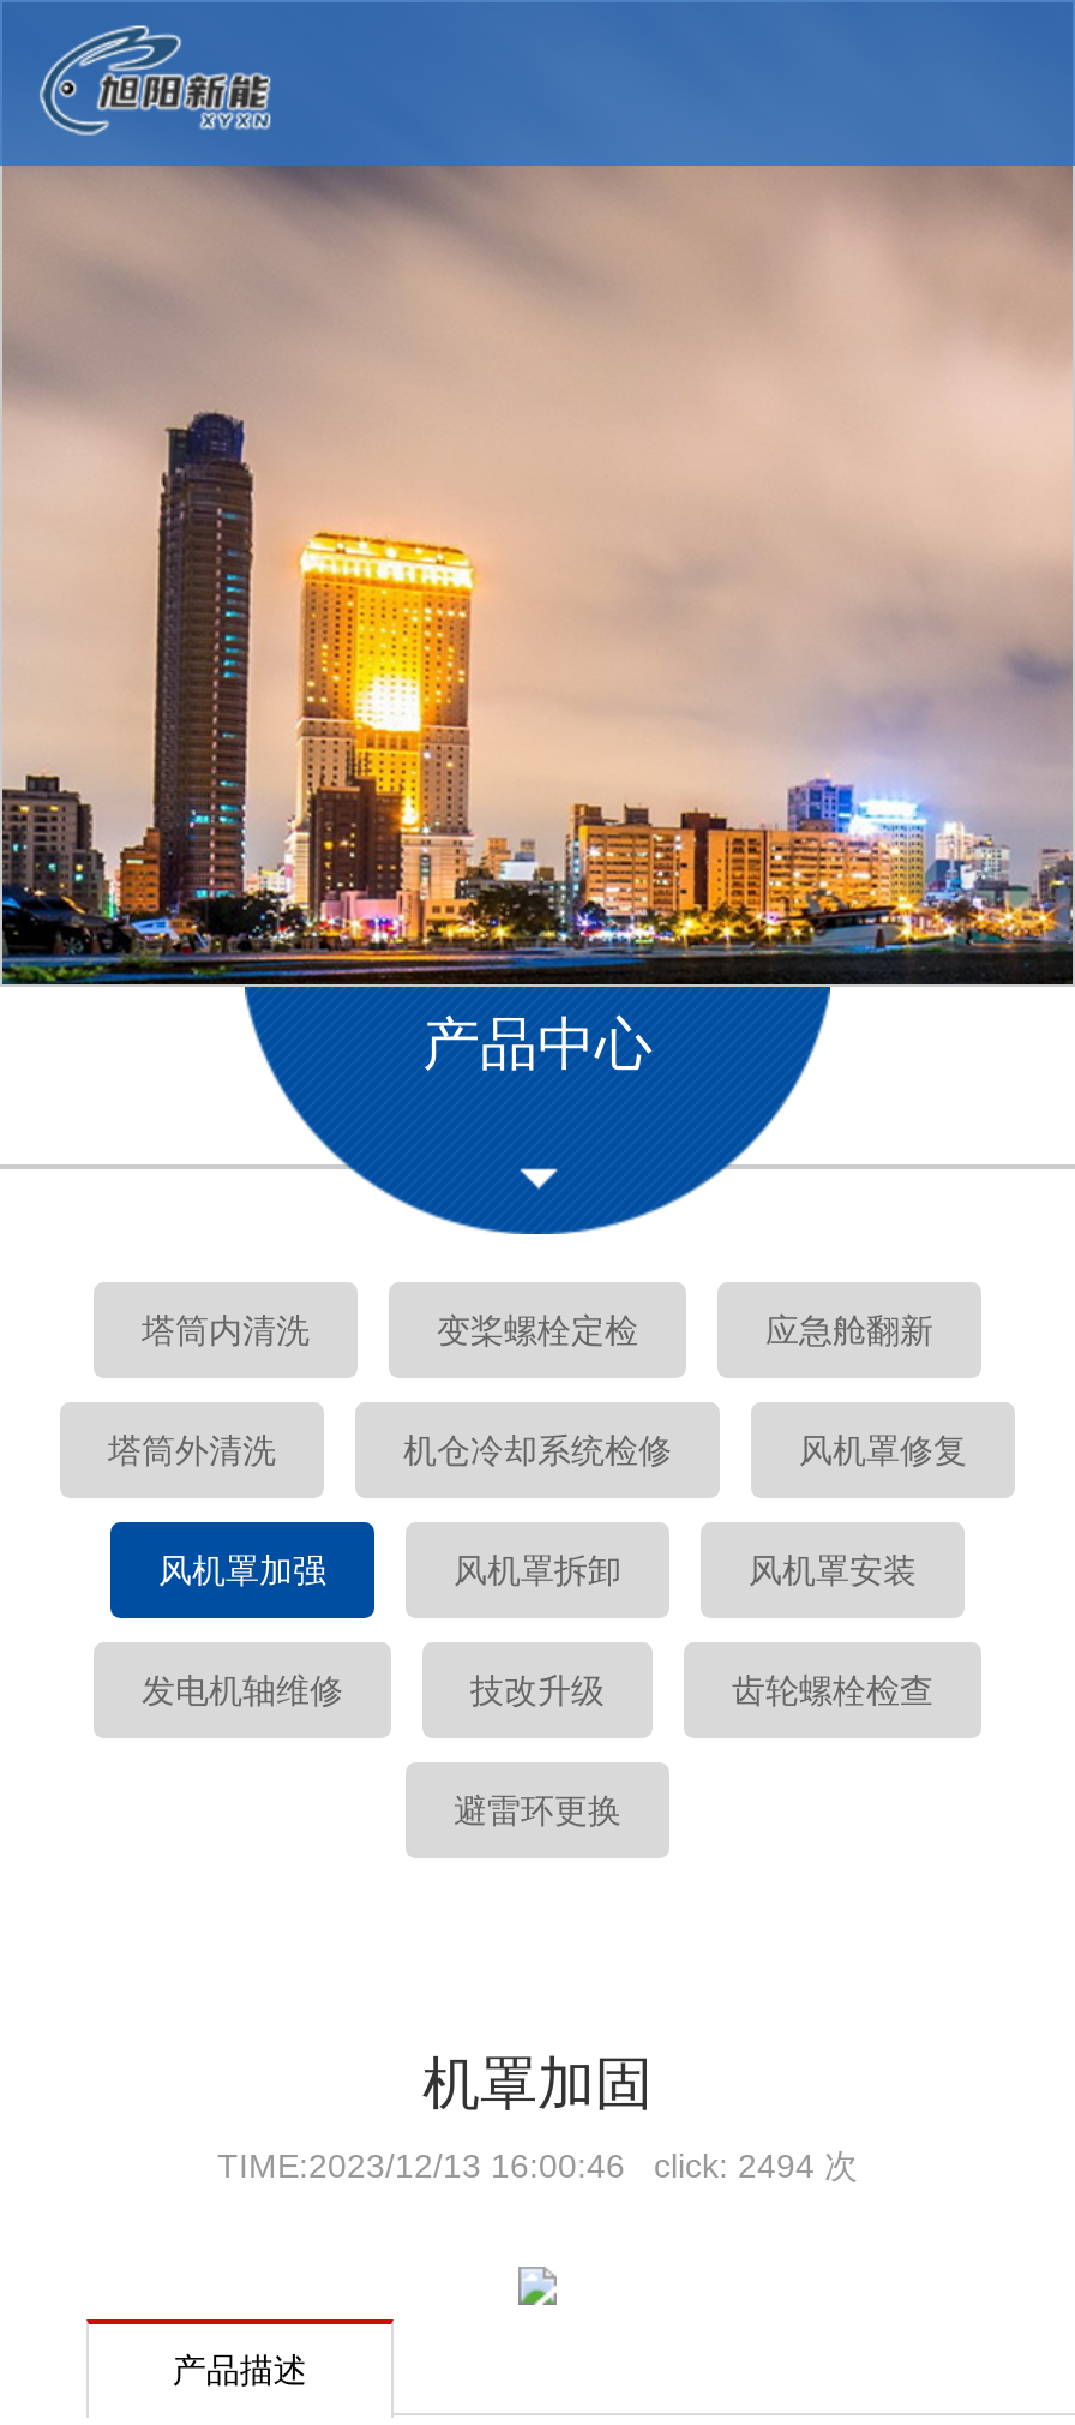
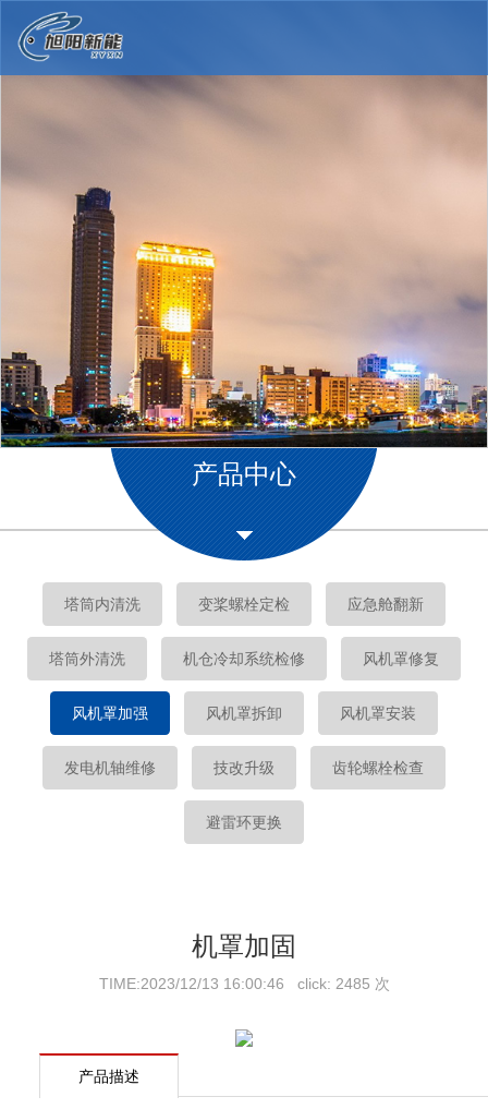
- TIME:2023/12/13 16:00:46 click: 2494 次
+ TIME:2023/12/13 16:00:46 click: 2485 次
